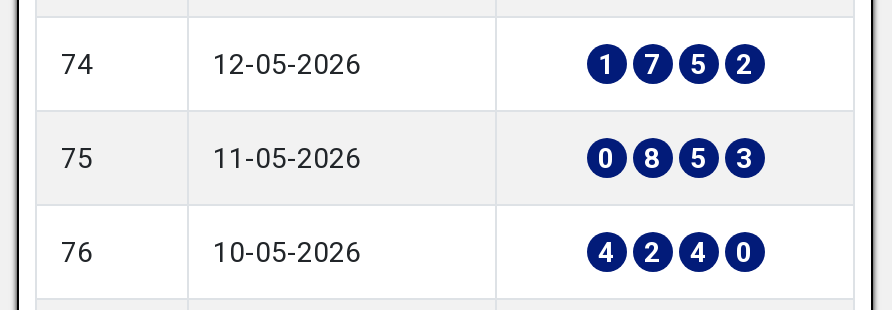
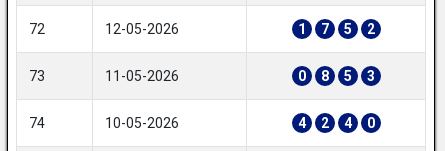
- 74
+ 72

- 75
+ 73

- 76
+ 74
